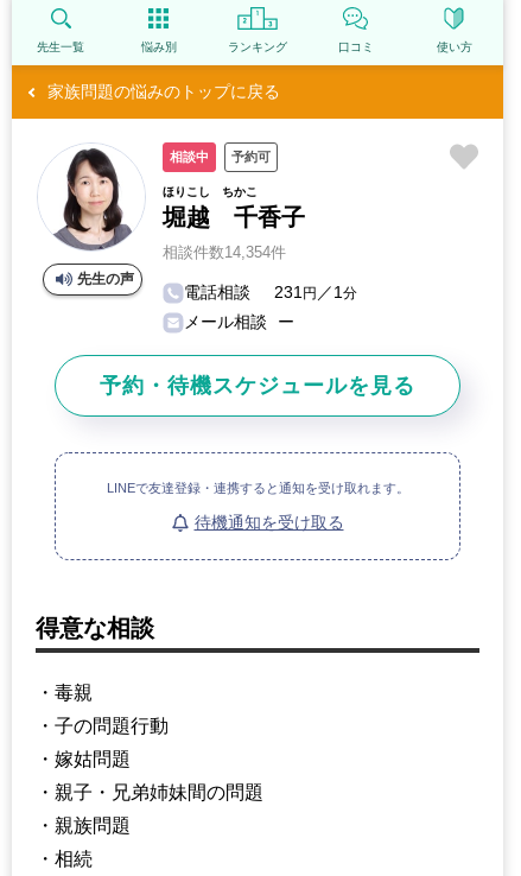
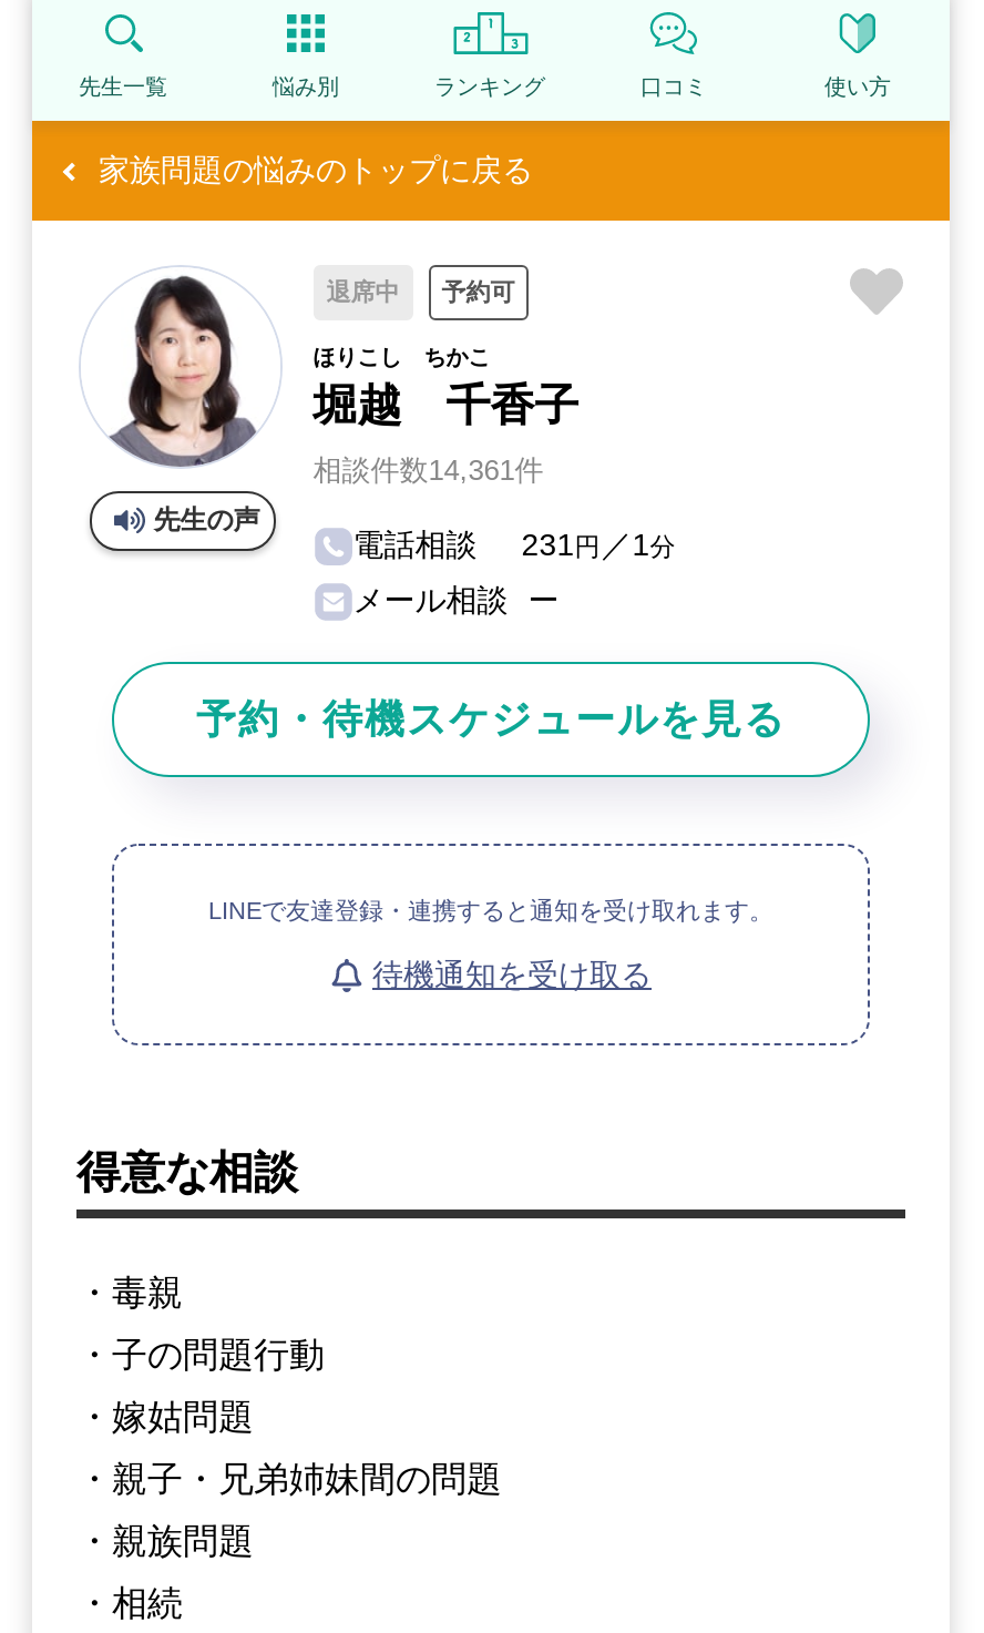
- 相談中
+ 退席中

- 相談件数14,354件
+ 相談件数14,361件
